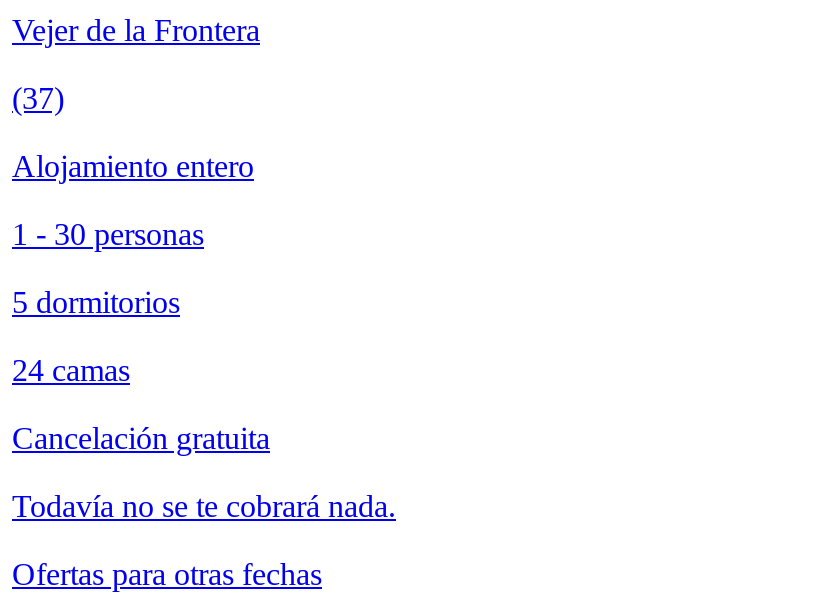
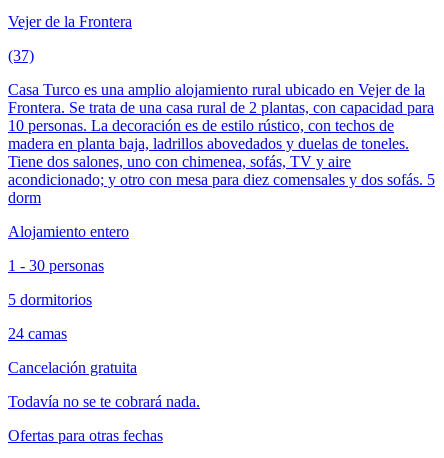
+ Casa Turco es una amplio alojamiento rural ubicado en Vejer de la
+ Frontera. Se trata de una casa rural de 2 plantas, con capacidad para
+ 10 personas. La decoración es de estilo rústico, con techos de
+ madera en planta baja, ladrillos abovedados y duelas de toneles.
+ Tiene dos salones, uno con chimenea, sofás, TV y aire
+ acondicionado; y otro con mesa para diez comensales y dos sofás. 5
+ dorm
